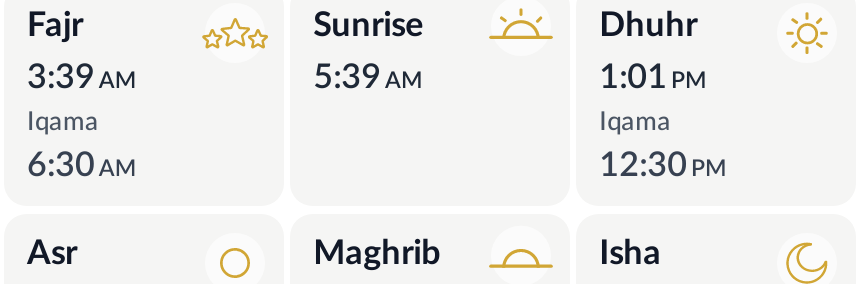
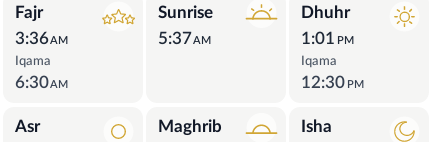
- 3:39 AM
+ 3:36 AM

- 5:39 AM
+ 5:37 AM
